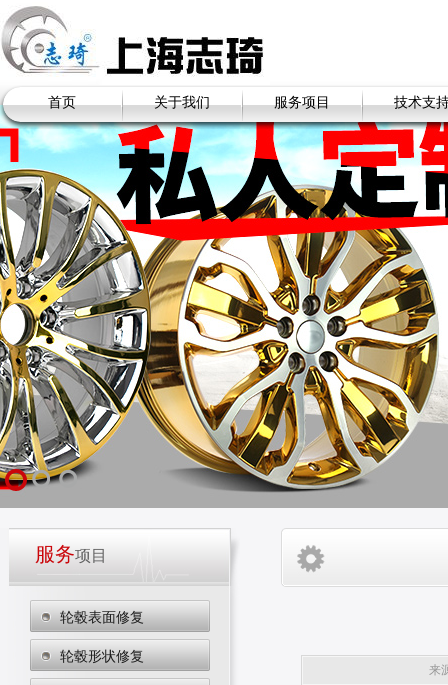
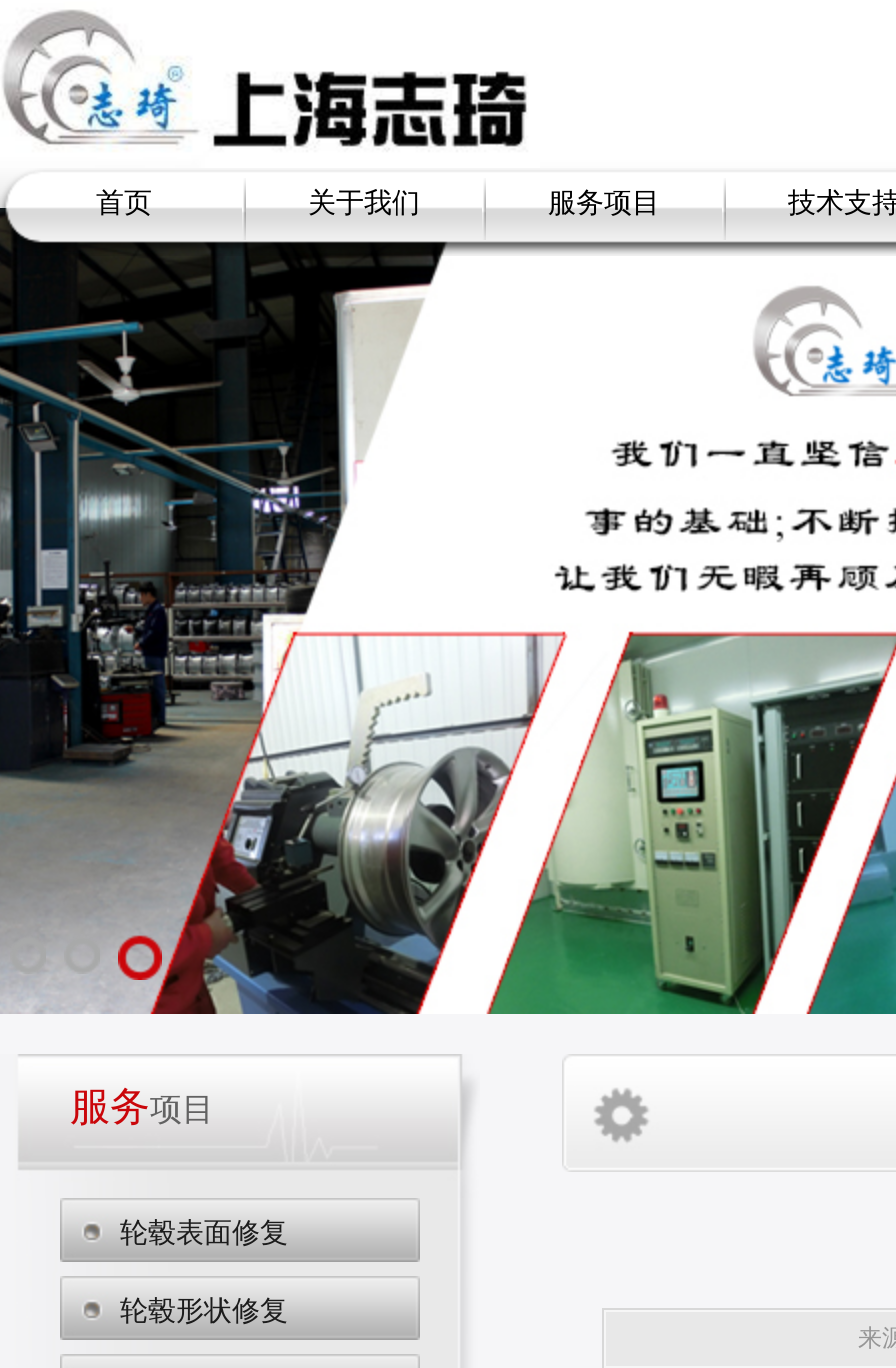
- [image]
+ [image]
